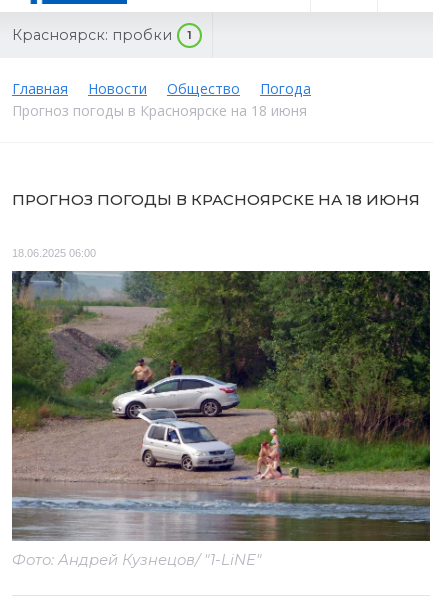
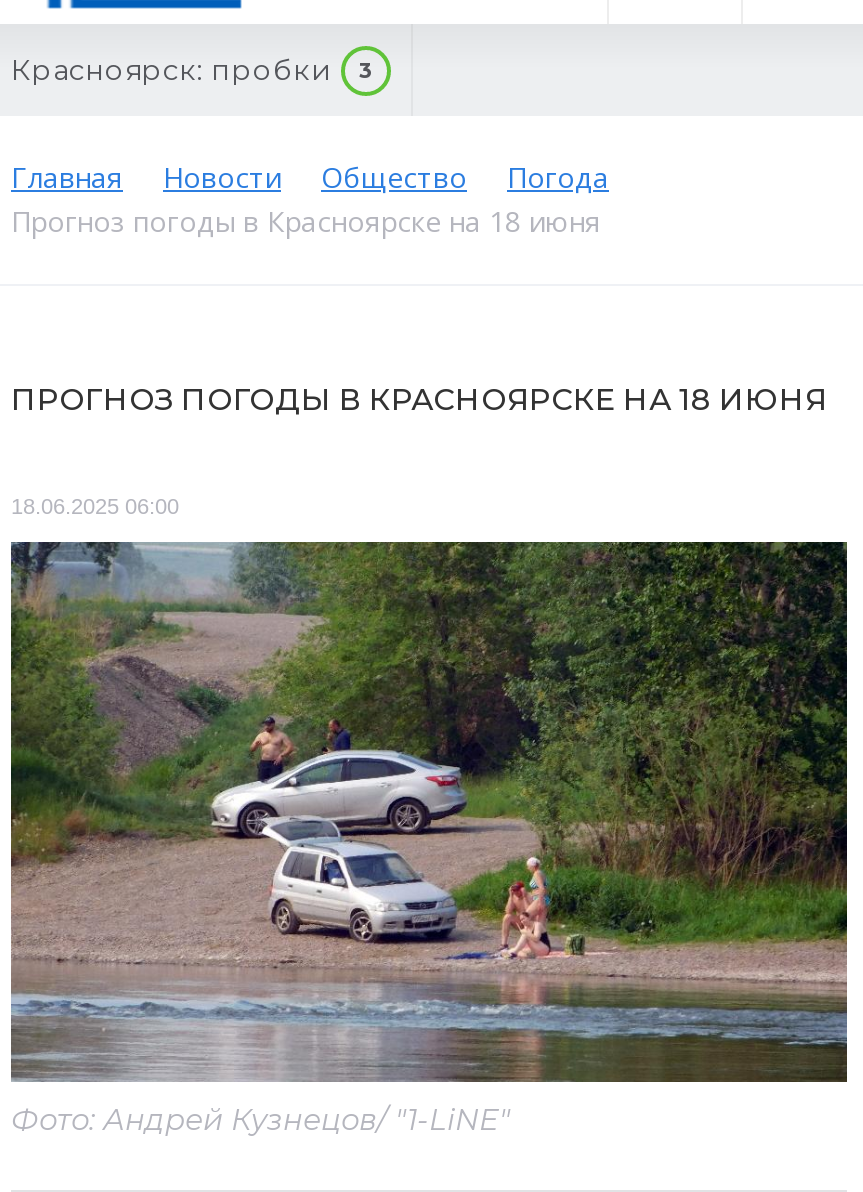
- Красноярск: пробки 1
+ Красноярск: пробки 3
